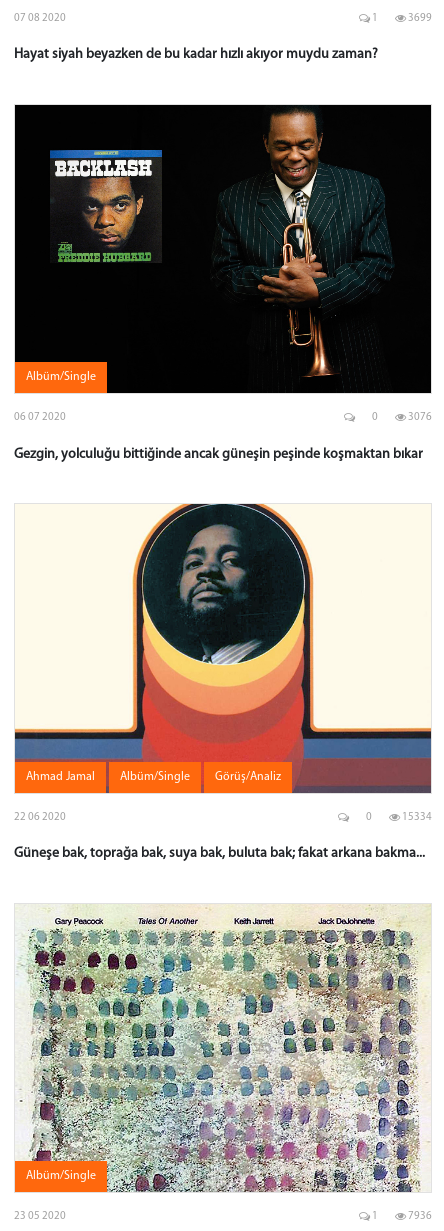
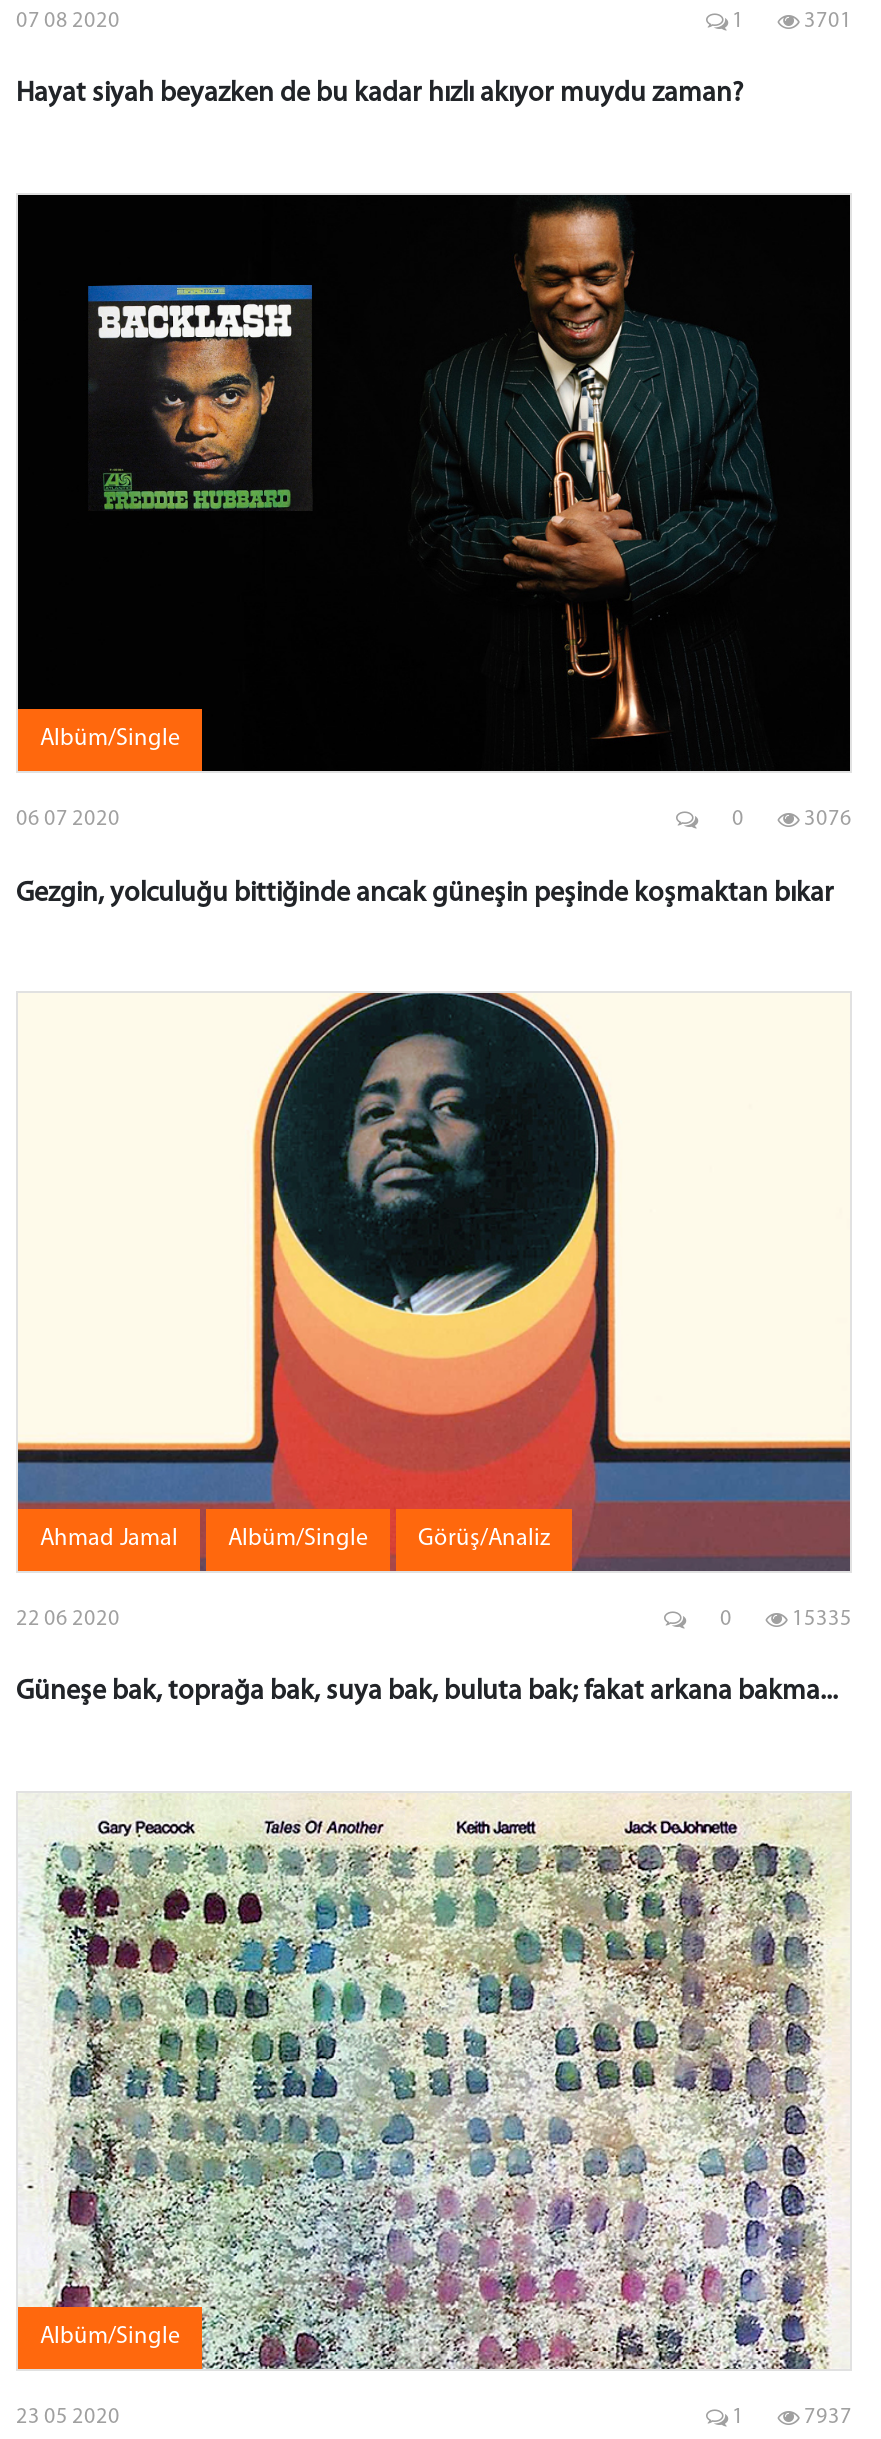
- 3699
+ 3701

- 15334
+ 15335

- 7936
+ 7937
